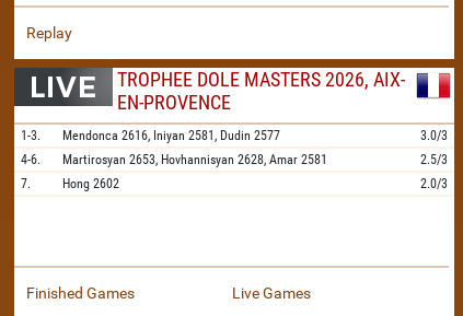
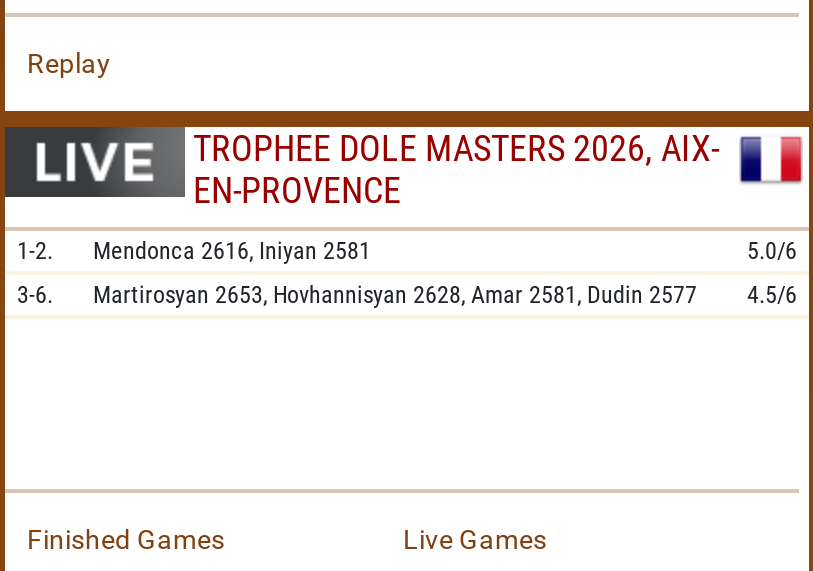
- 1-3.
- Mendonca 2616, Iniyan 2581, Dudin 2577
- 3.0/3
- 4-6.
- Martirosyan 2653, Hovhannisyan 2628, Amar 2581
- 2.5/3
- 7.
- Hong 2602
- 2.0/3
+ 1-2.
+ Mendonca 2616, Iniyan 2581
+ 5.0/6
+ 3-6.
+ Martirosyan 2653, Hovhannisyan 2628, Amar 2581, Dudin 2577
+ 4.5/6
